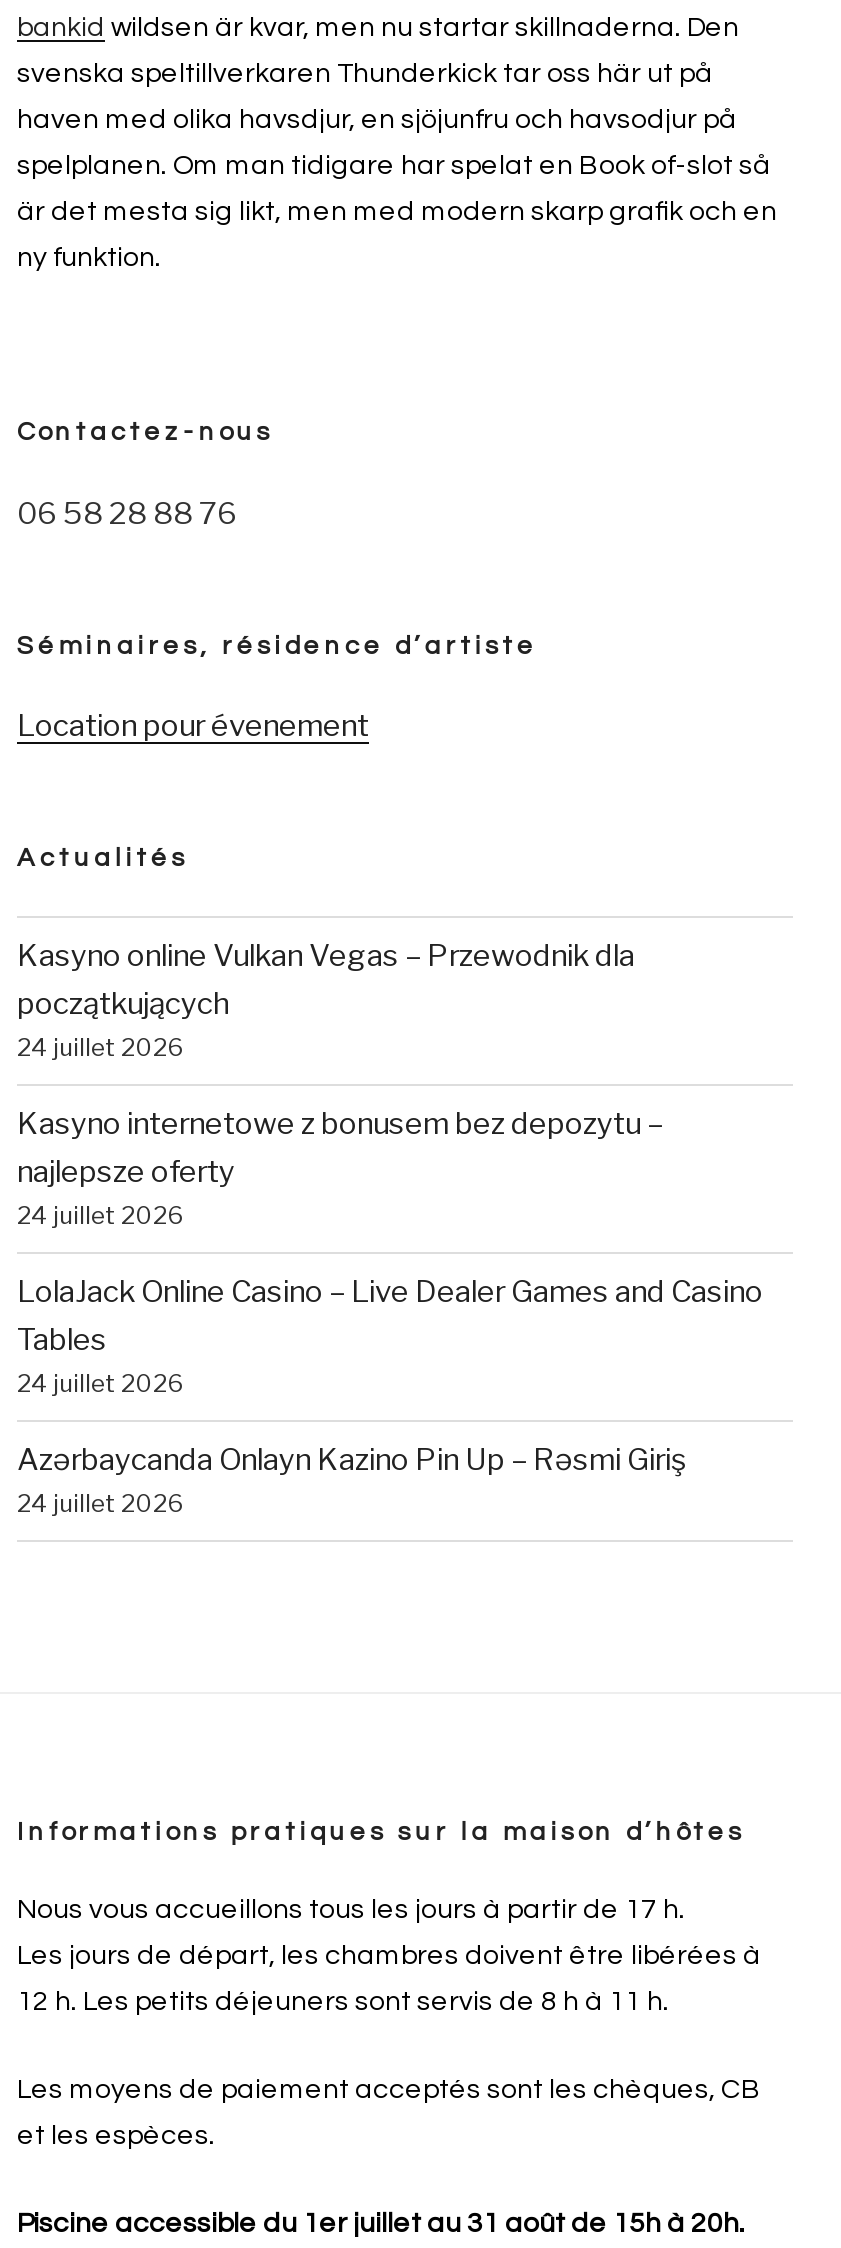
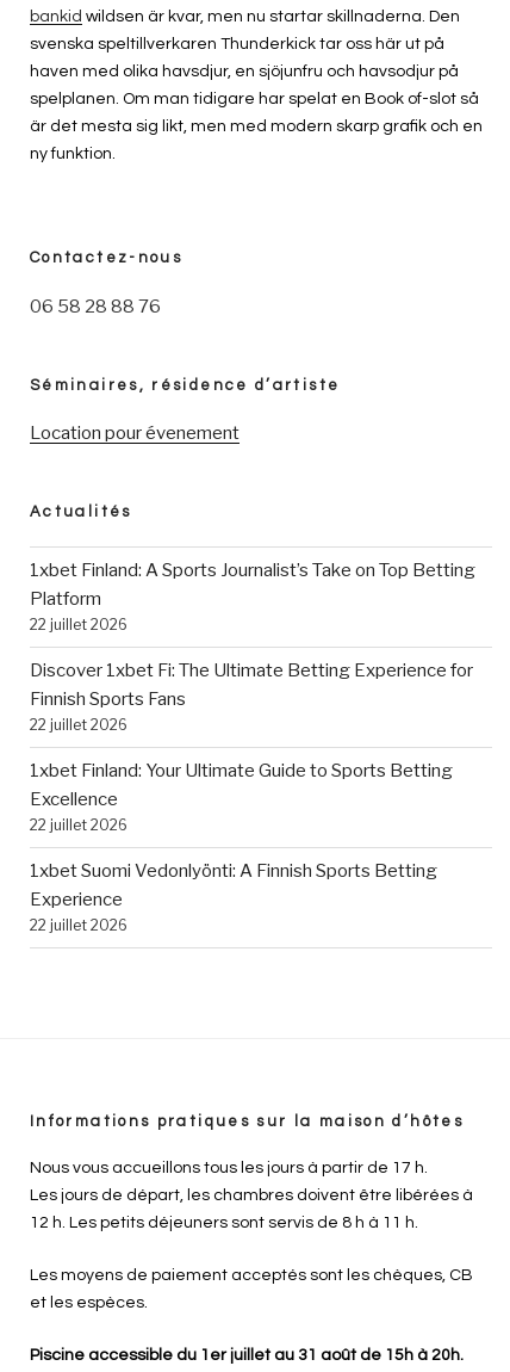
- Kasyno online Vulkan Vegas – Przewodnik dla
- początkujących
- 24 juillet 2026
+ 1xbet Finland: A Sports Journalist’s Take on Top Betting
+ Platform
+ 22 juillet 2026

- Kasyno internetowe z bonusem bez depozytu –
- najlepsze oferty
- 24 juillet 2026
+ Discover 1xbet Fi: The Ultimate Betting Experience for
+ Finnish Sports Fans
+ 22 juillet 2026

- LolaJack Online Casino – Live Dealer Games and Casino
- Tables
- 24 juillet 2026
+ 1xbet Finland: Your Ultimate Guide to Sports Betting
+ Excellence
+ 22 juillet 2026

- Azərbaycanda Onlayn Kazino Pin Up – Rəsmi Giriş
- 24 juillet 2026
+ 1xbet Suomi Vedonlyönti: A Finnish Sports Betting
+ Experience
+ 22 juillet 2026
